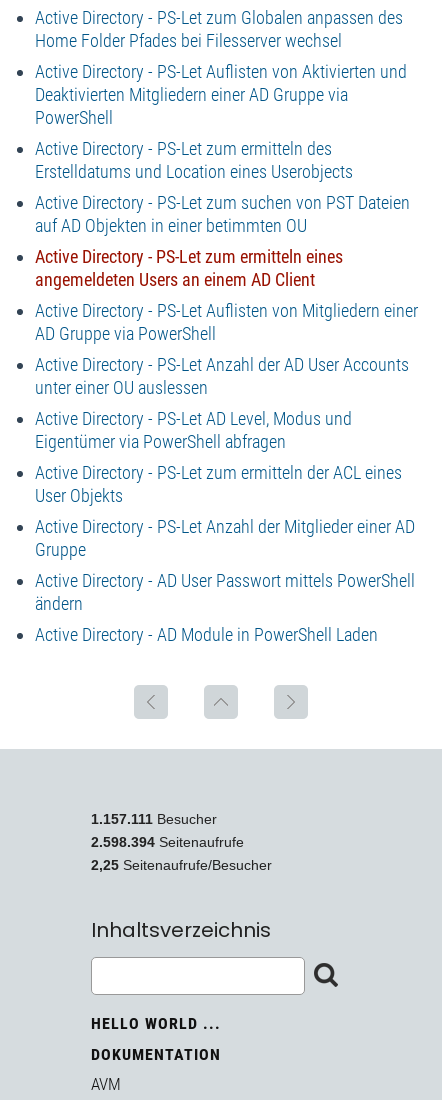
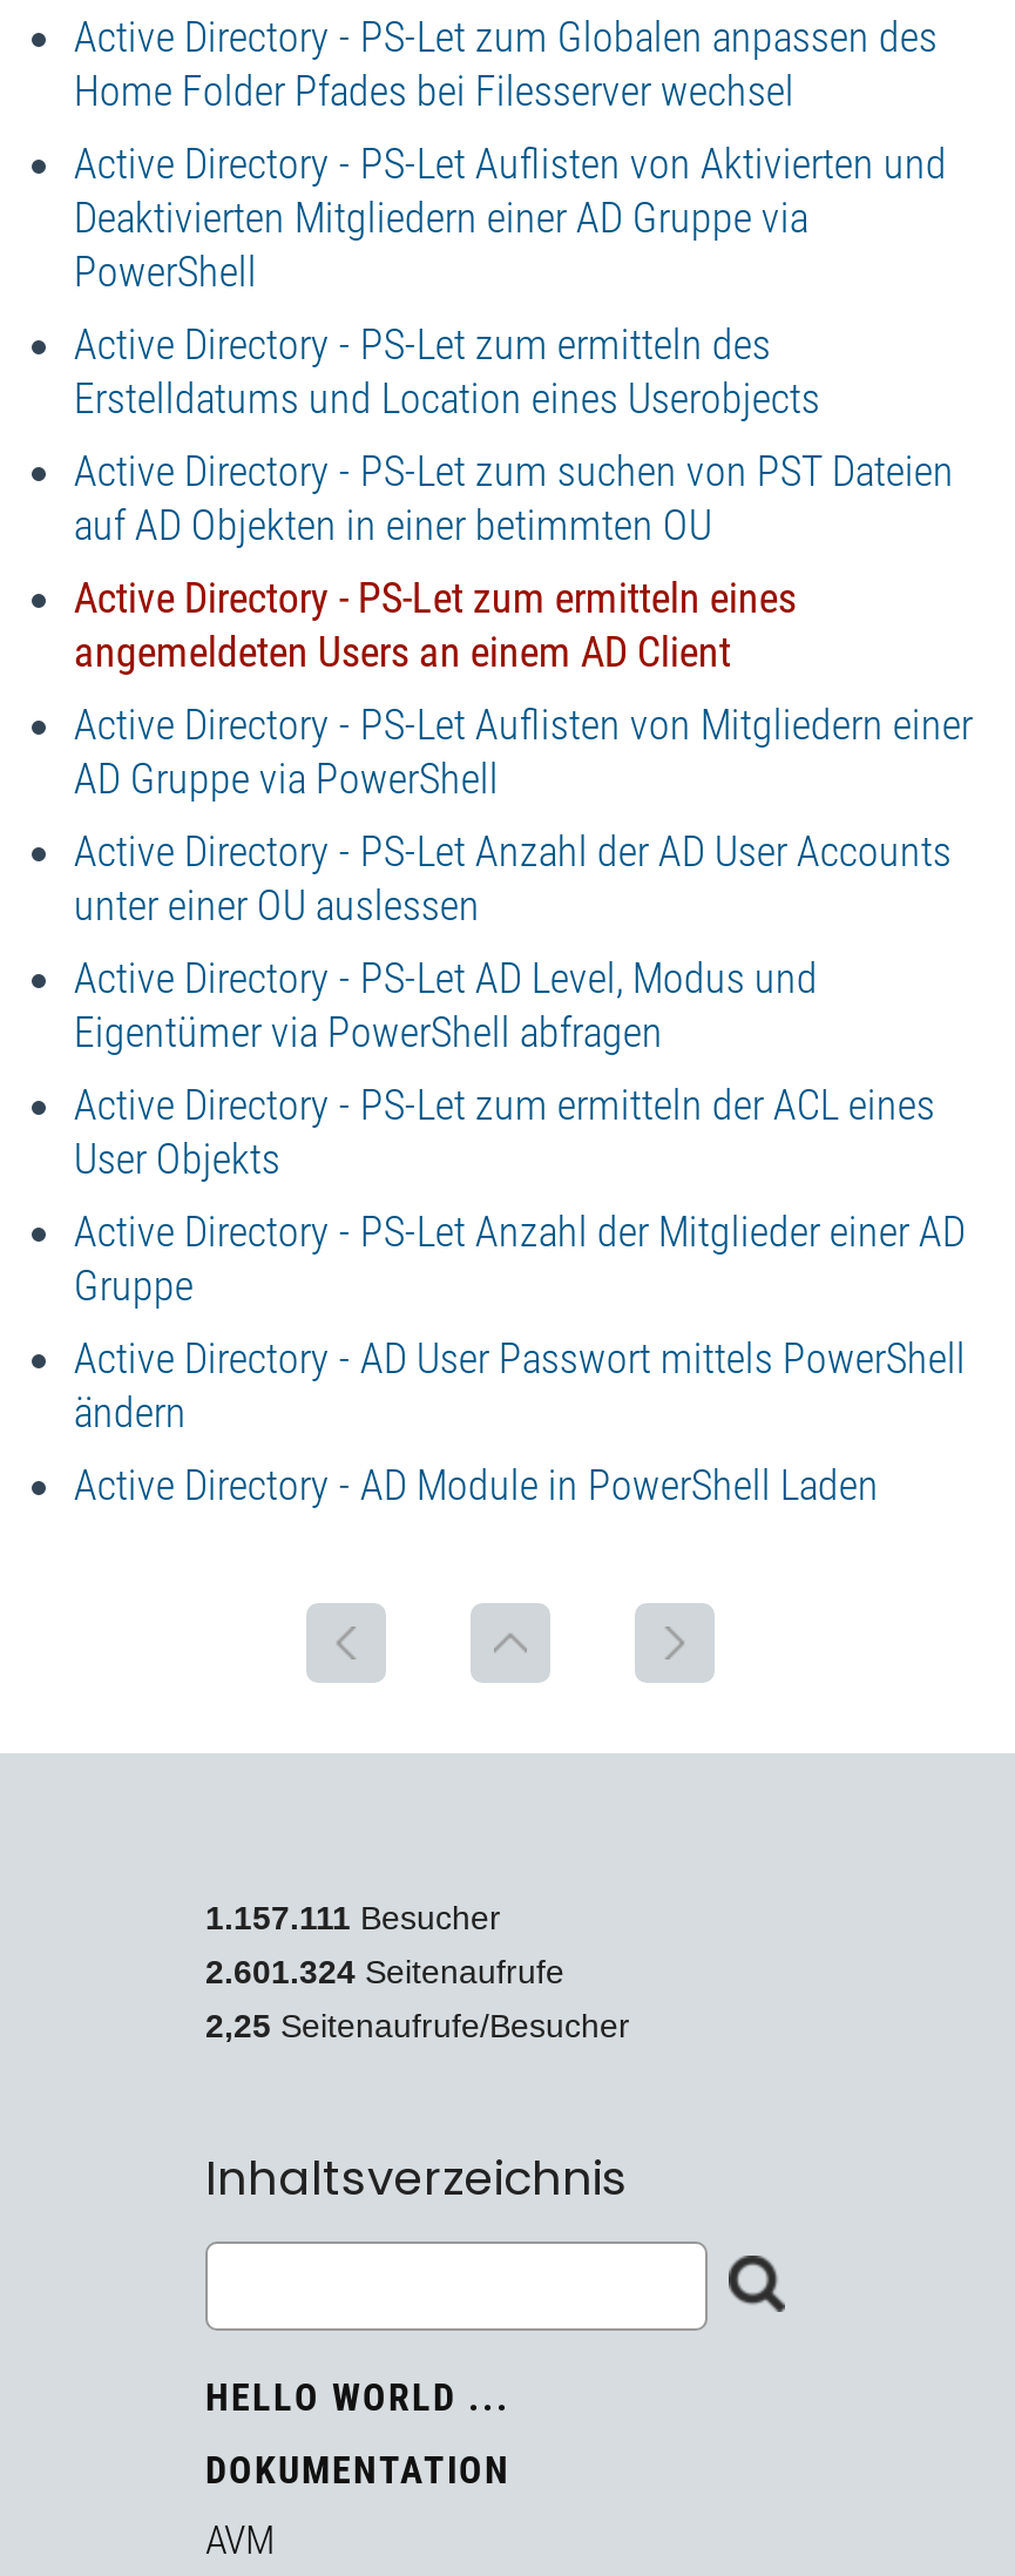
- 2.598.394 Seitenaufrufe
+ 2.601.324 Seitenaufrufe
